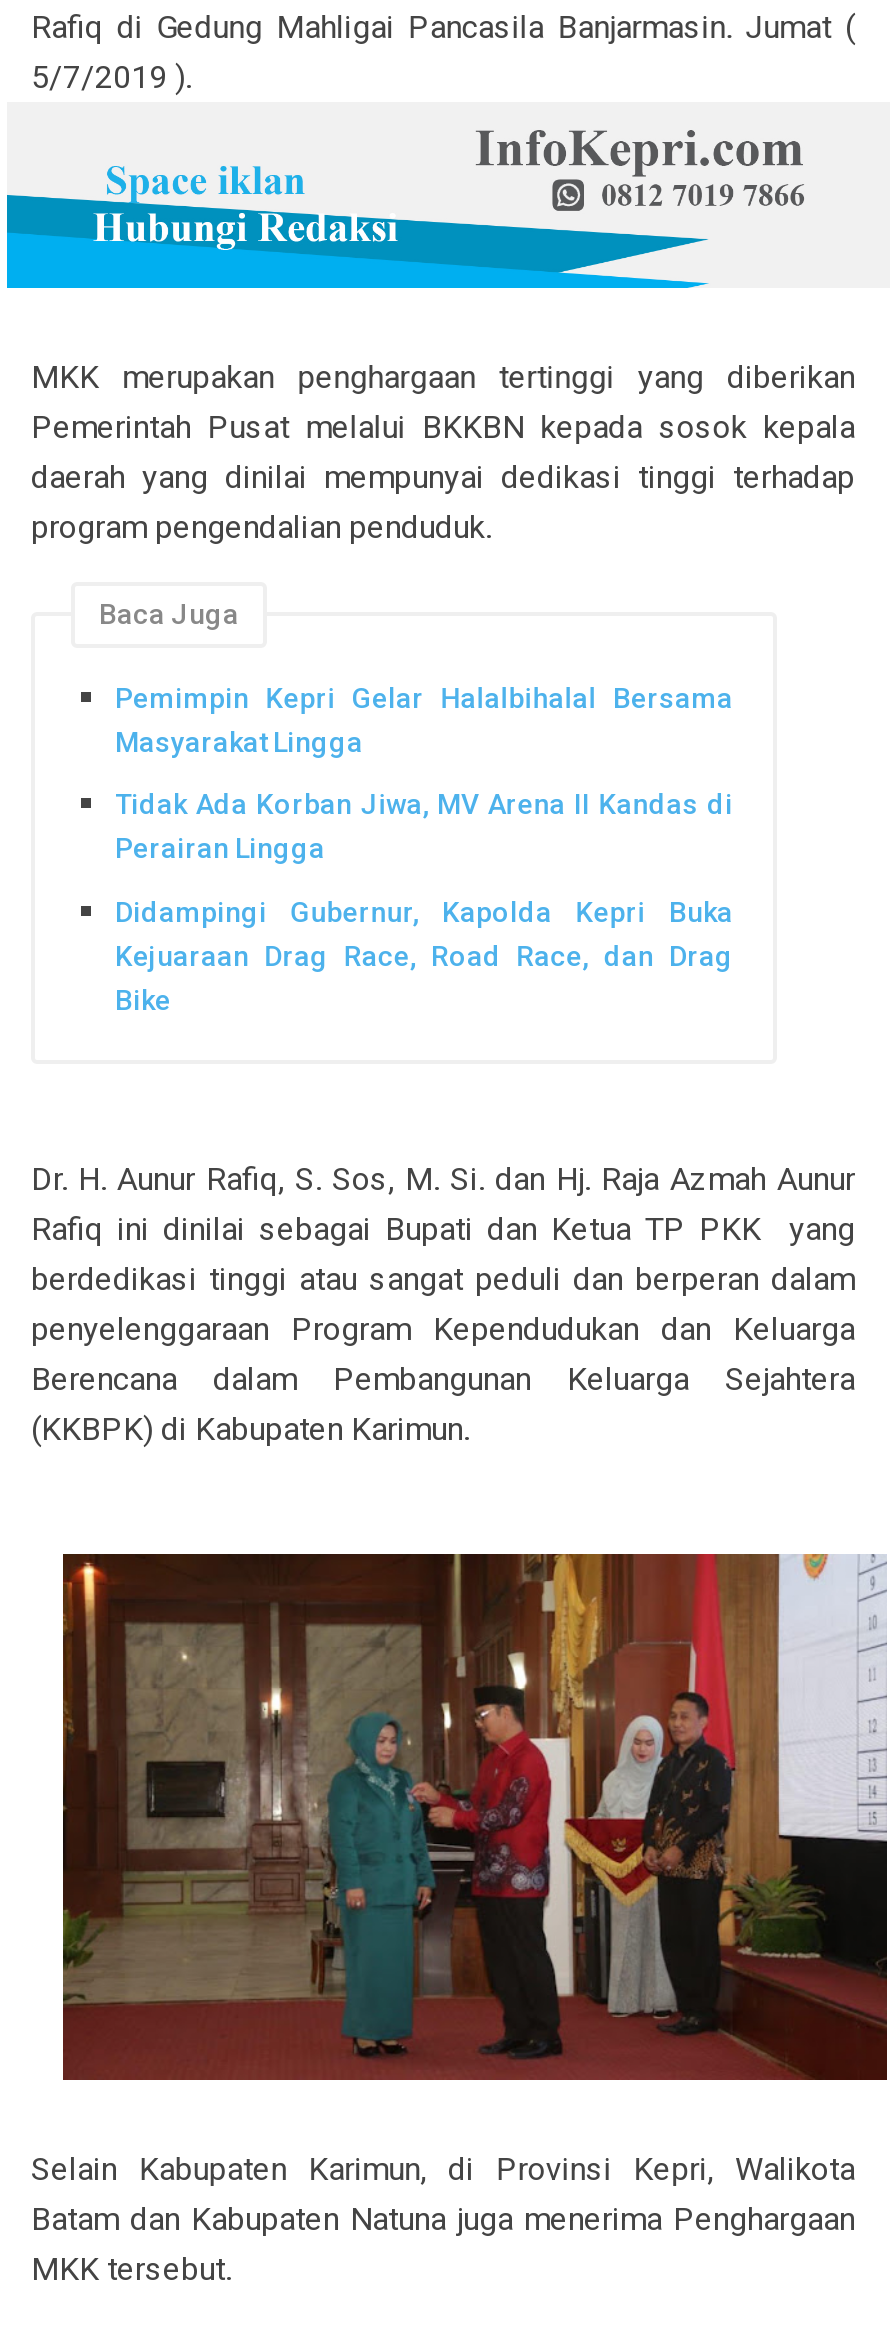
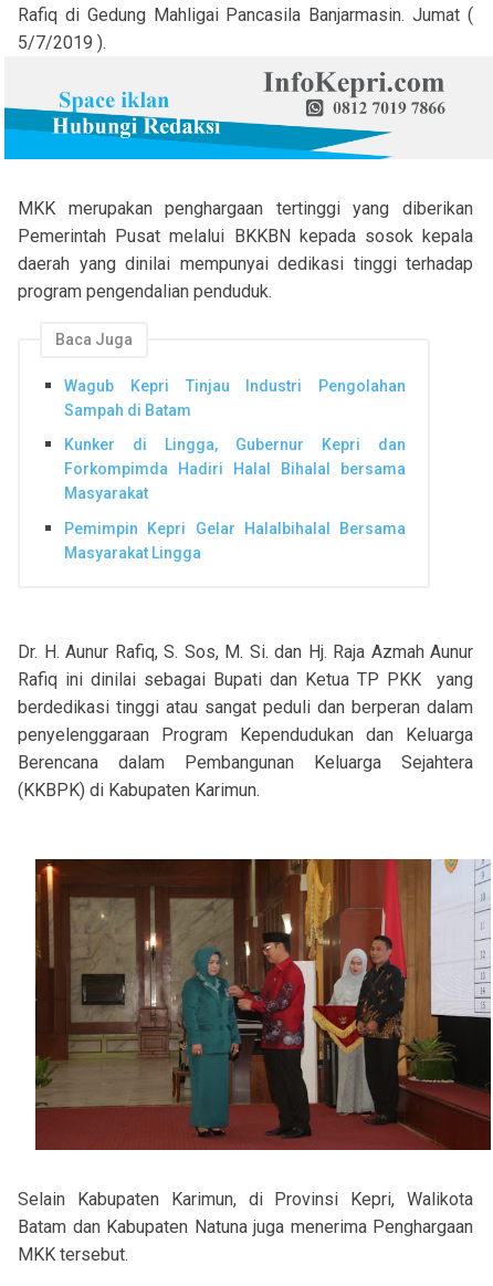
+ Wagub Kepri Tinjau Industri Pengolahan
+ Sampah di Batam
+ Kunker di Lingga, Gubernur Kepri dan
+ Forkompimda Hadiri Halal Bihalal bersama
+ Masyarakat

moved down: Pemimpin Kepri Gelar Halalbihalal Bersama | Masyarakat Lingga

- Tidak Ada Korban Jiwa, MV Arena II Kandas di
- Perairan Lingga
- Didampingi Gubernur, Kapolda Kepri Buka
- Kejuaraan Drag Race, Road Race, dan Drag
- Bike
